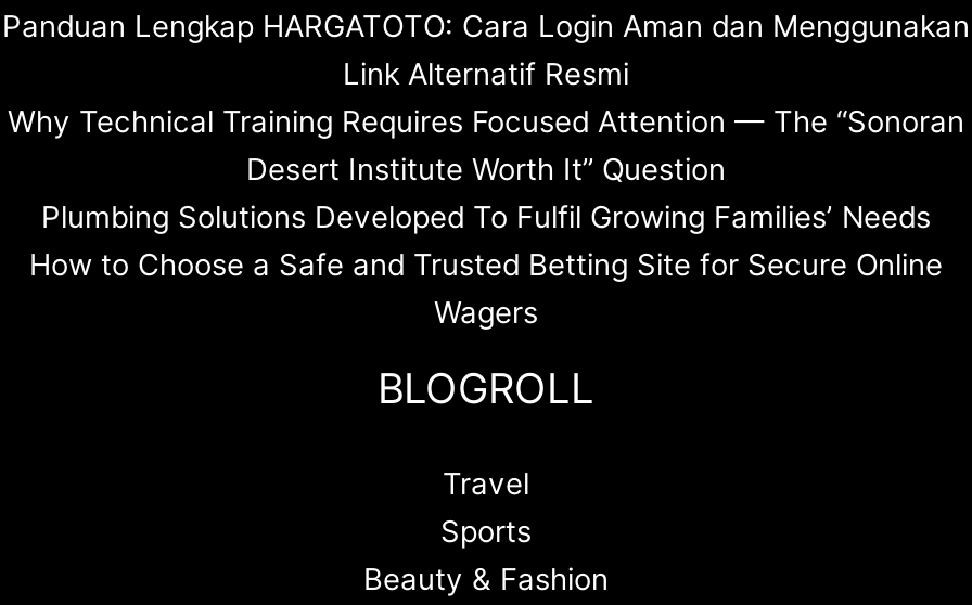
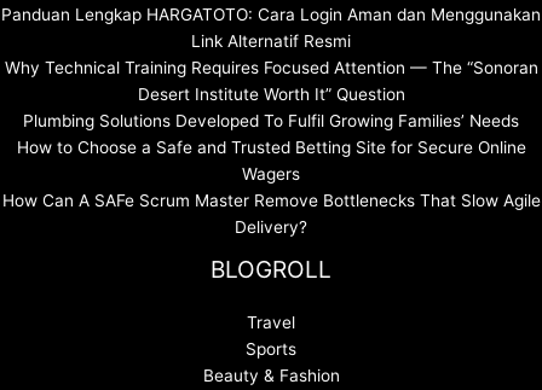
+ How Can A SAFe Scrum Master Remove Bottlenecks That Slow Agile
+ Delivery?
